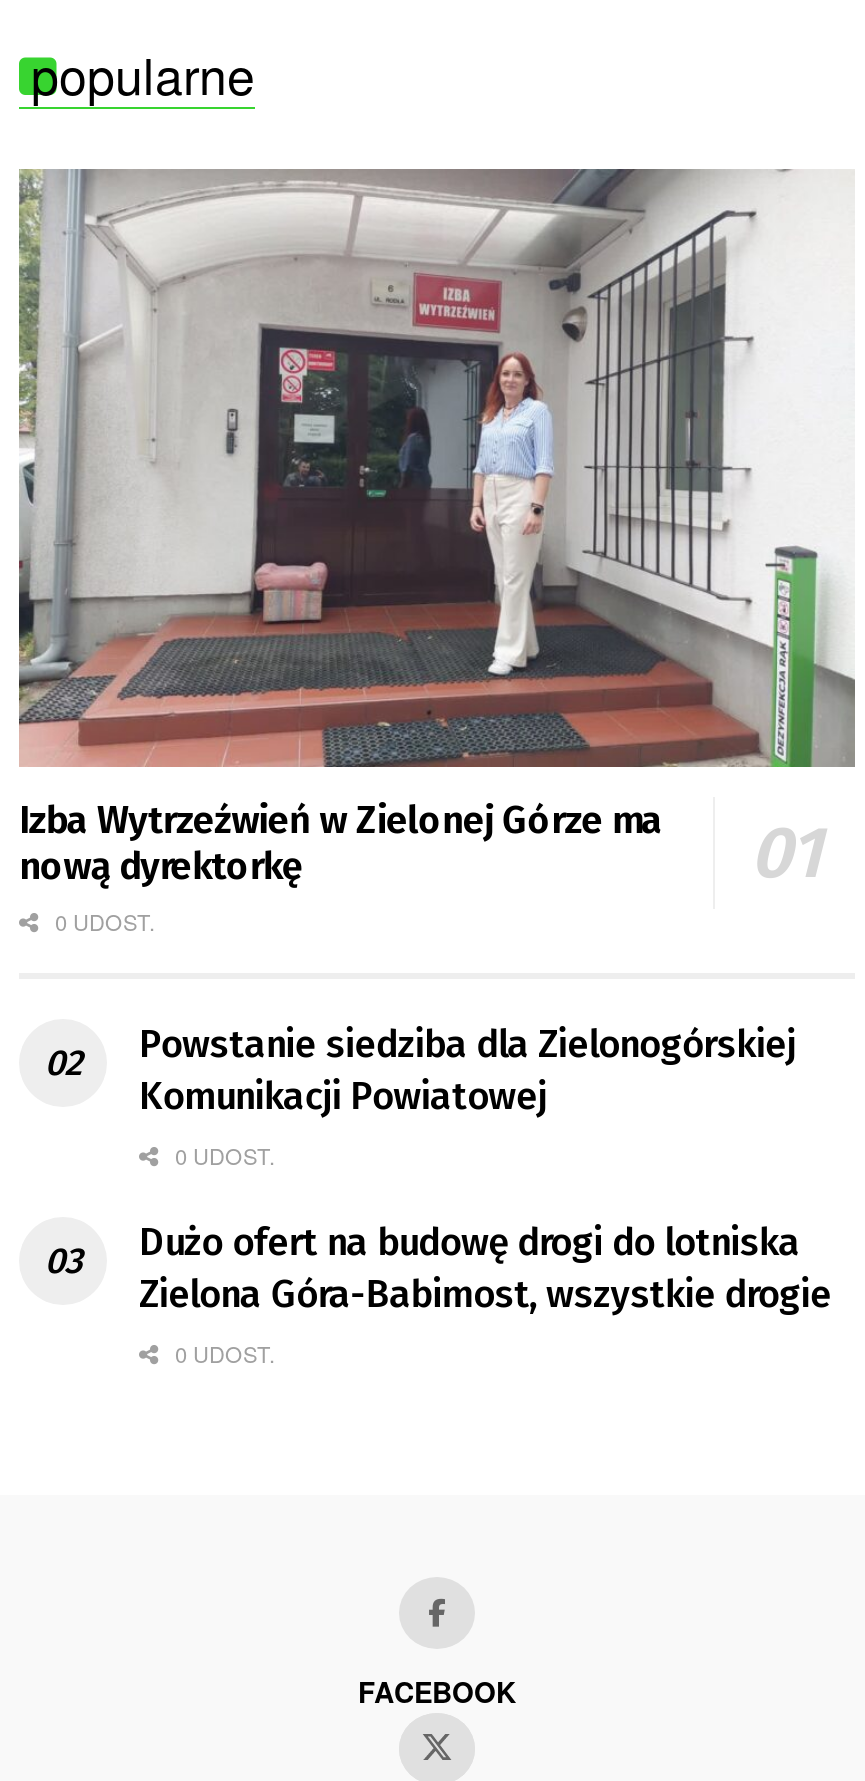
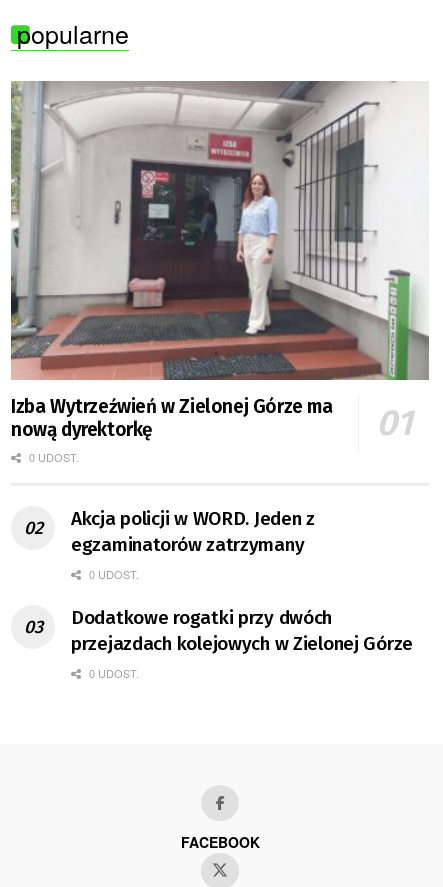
- Powstanie siedziba dla Zielonogórskiej
- Komunikacji Powiatowej
+ Akcja policji w WORD. Jeden z
+ egzaminatorów zatrzymany

- Dużo ofert na budowę drogi do lotniska
- Zielona Góra-Babimost, wszystkie drogie
+ Dodatkowe rogatki przy dwóch
+ przejazdach kolejowych w Zielonej Górze
